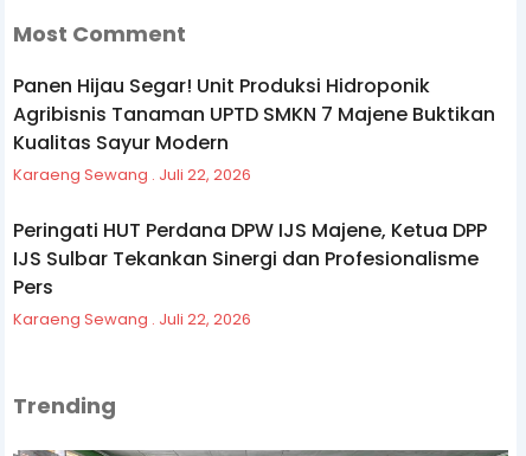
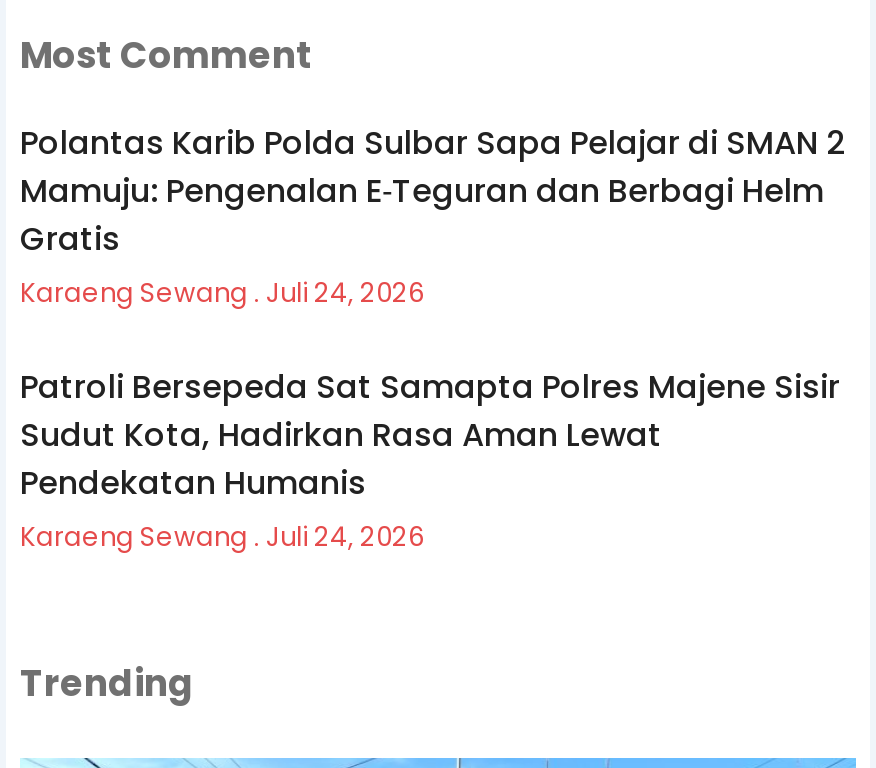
- Panen Hijau Segar! Unit Produksi Hidroponik
- Agribisnis Tanaman UPTD SMKN 7 Majene Buktikan
- Kualitas Sayur Modern
- Karaeng Sewang Juli 22, 2026
+ Polantas Karib Polda Sulbar Sapa Pelajar di SMAN 2
+ Mamuju: Pengenalan E‑Teguran dan Berbagi Helm
+ Gratis
+ Karaeng Sewang Juli 24, 2026

- Peringati HUT Perdana DPW IJS Majene, Ketua DPP
- IJS Sulbar Tekankan Sinergi dan Profesionalisme
- Pers
- Karaeng Sewang Juli 22, 2026
+ Patroli Bersepeda Sat Samapta Polres Majene Sisir
+ Sudut Kota, Hadirkan Rasa Aman Lewat
+ Pendekatan Humanis
+ Karaeng Sewang Juli 24, 2026
